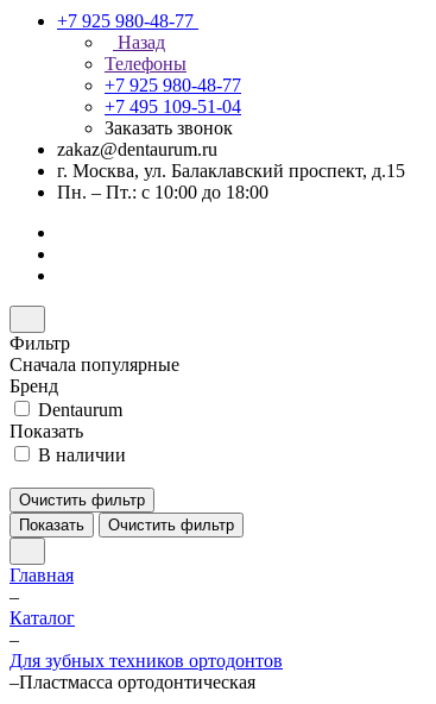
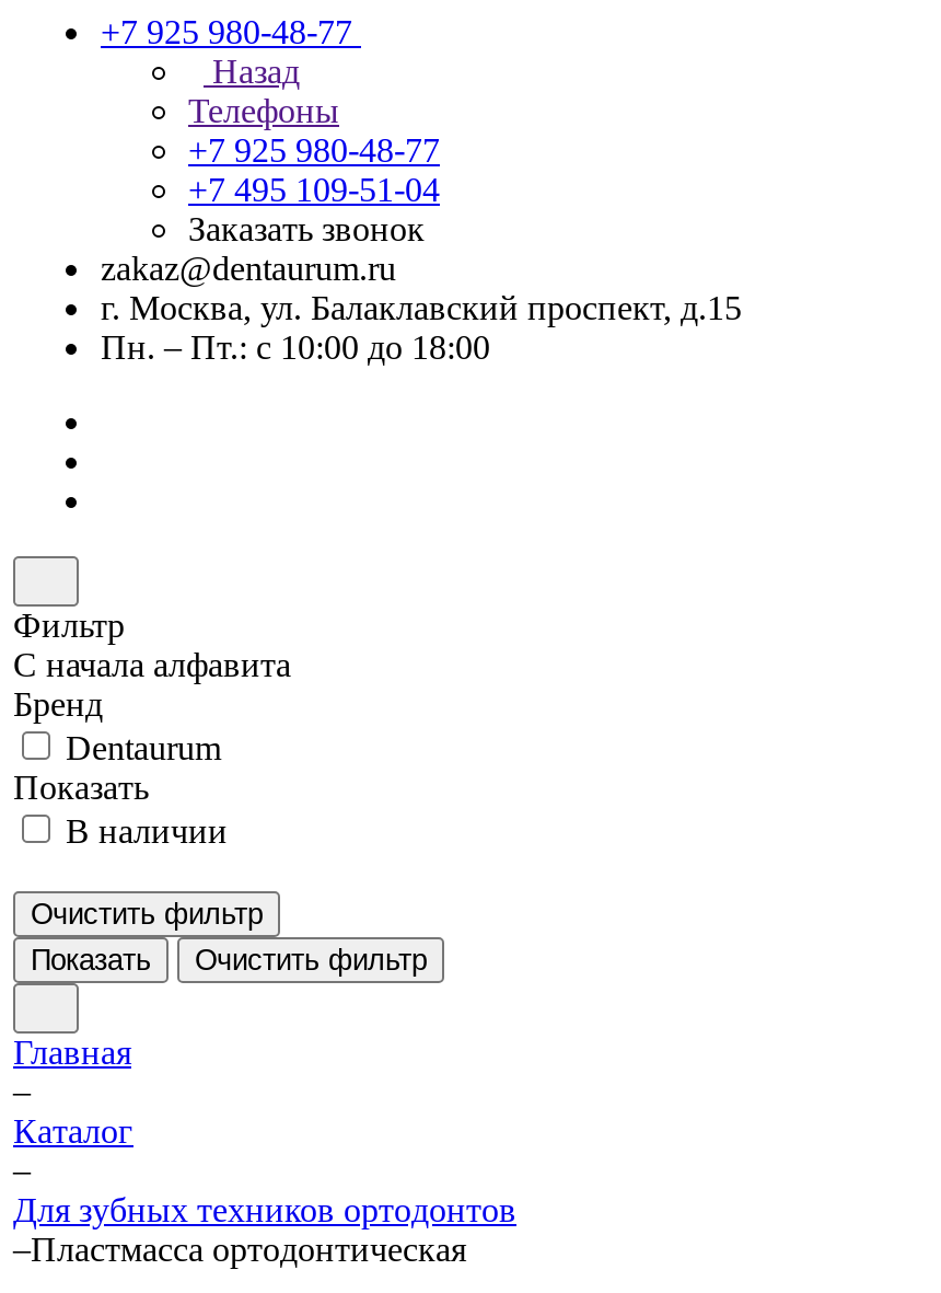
- Сначала популярные
+ С начала алфавита
